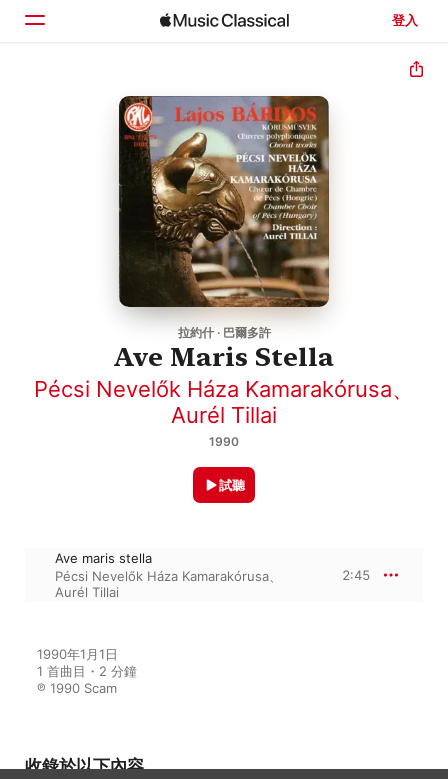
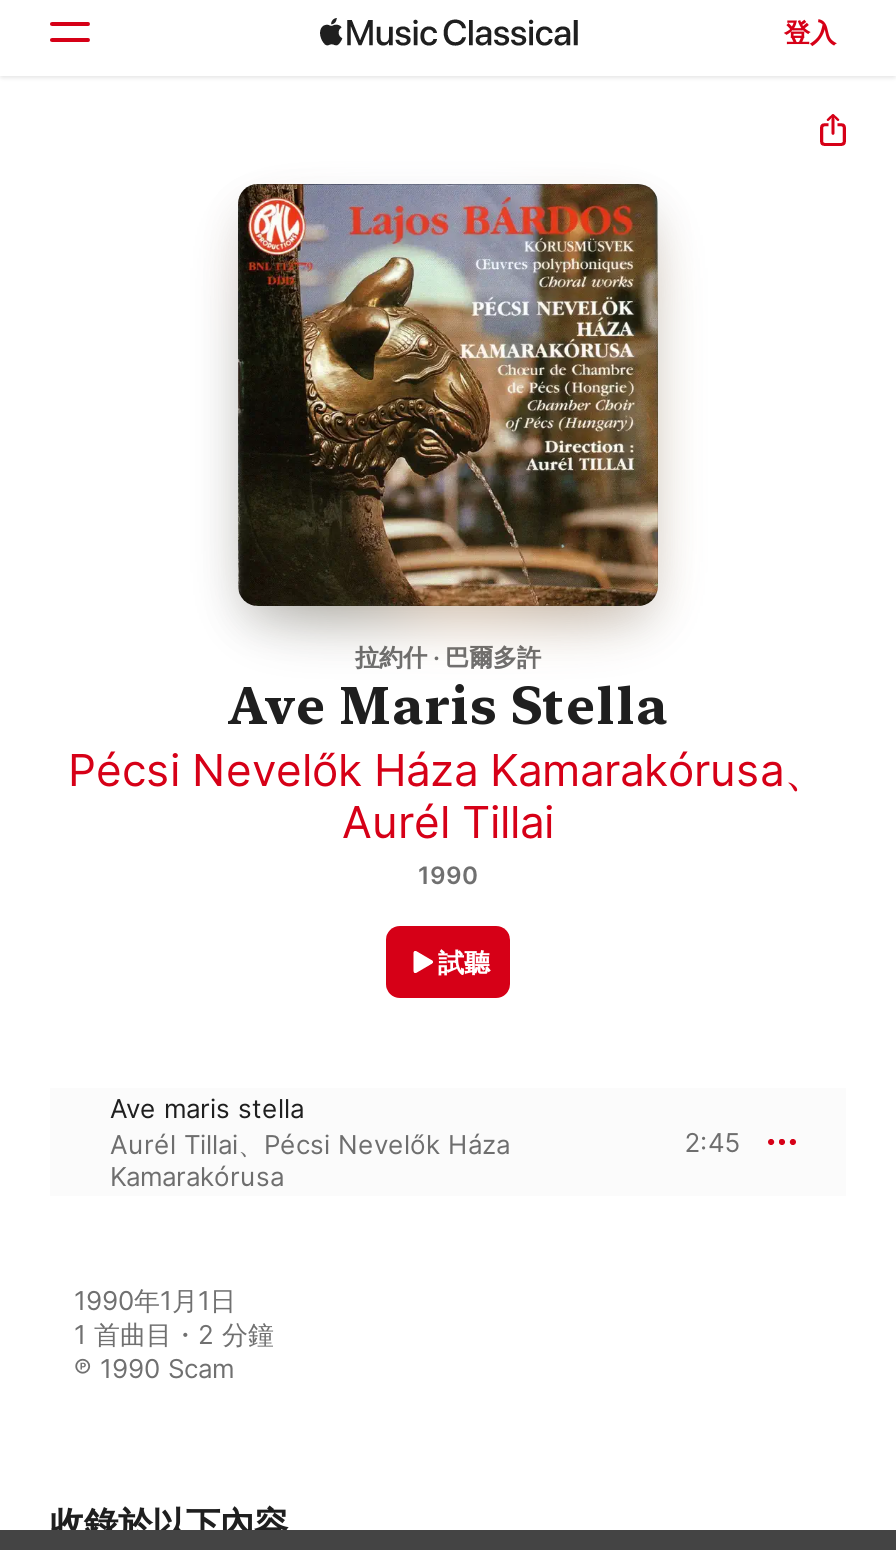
- Pécsi Nevelők Háza Kamarakórusa、
- Aurél Tillai
+ Aurél Tillai、Pécsi Nevelők Háza
+ Kamarakórusa
